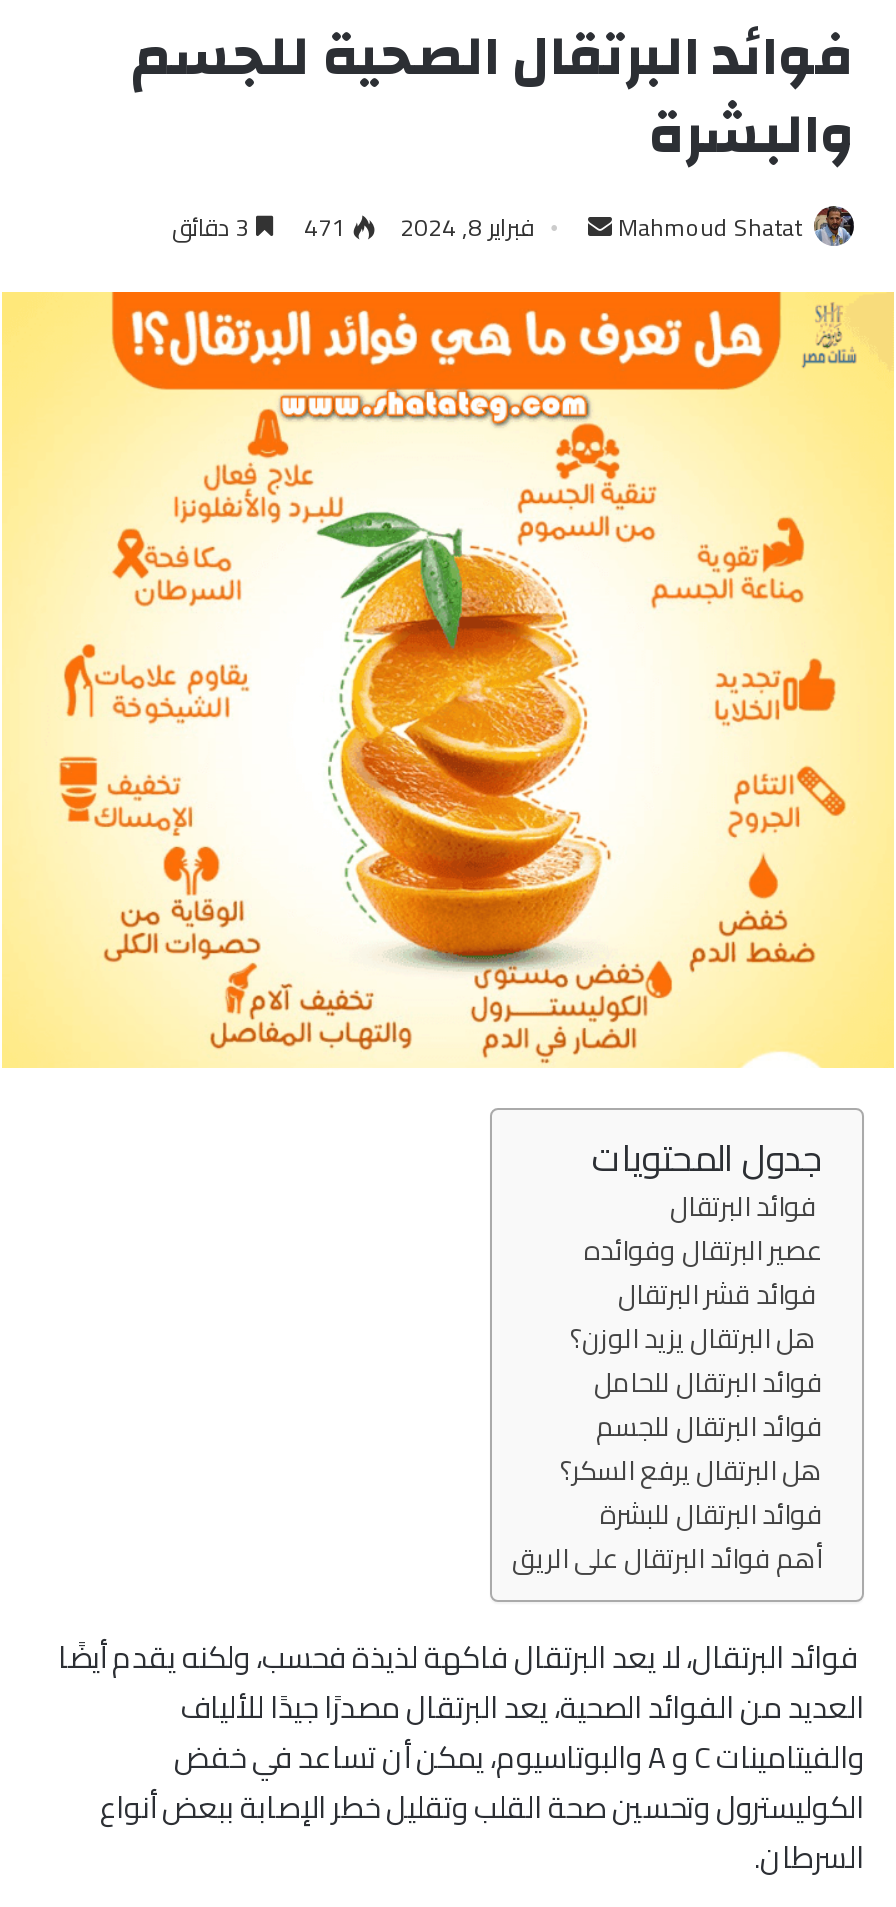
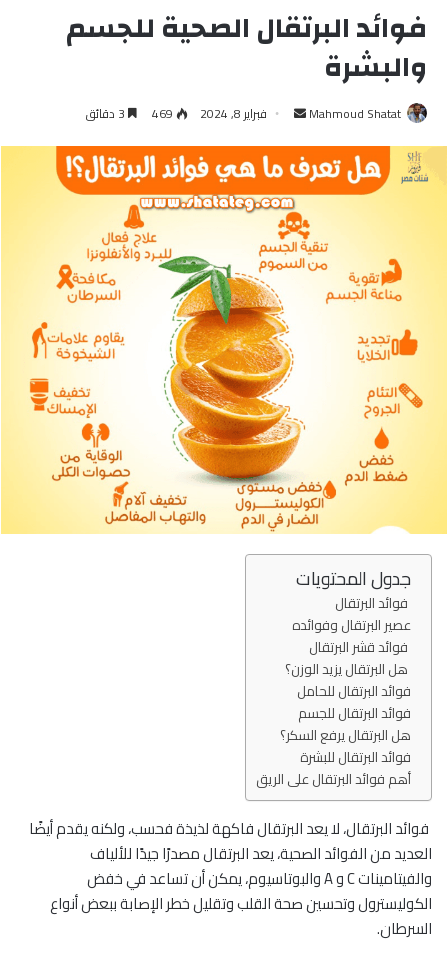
- 471
+ 469
